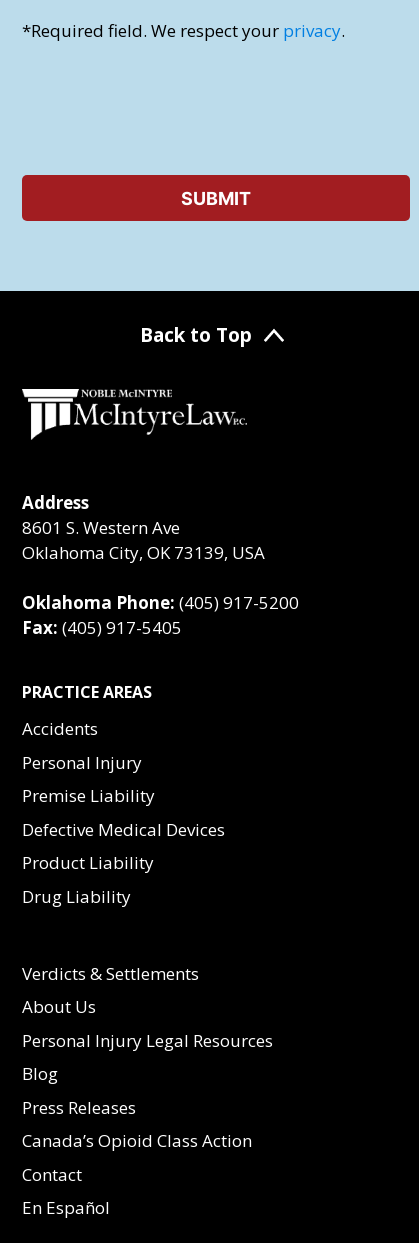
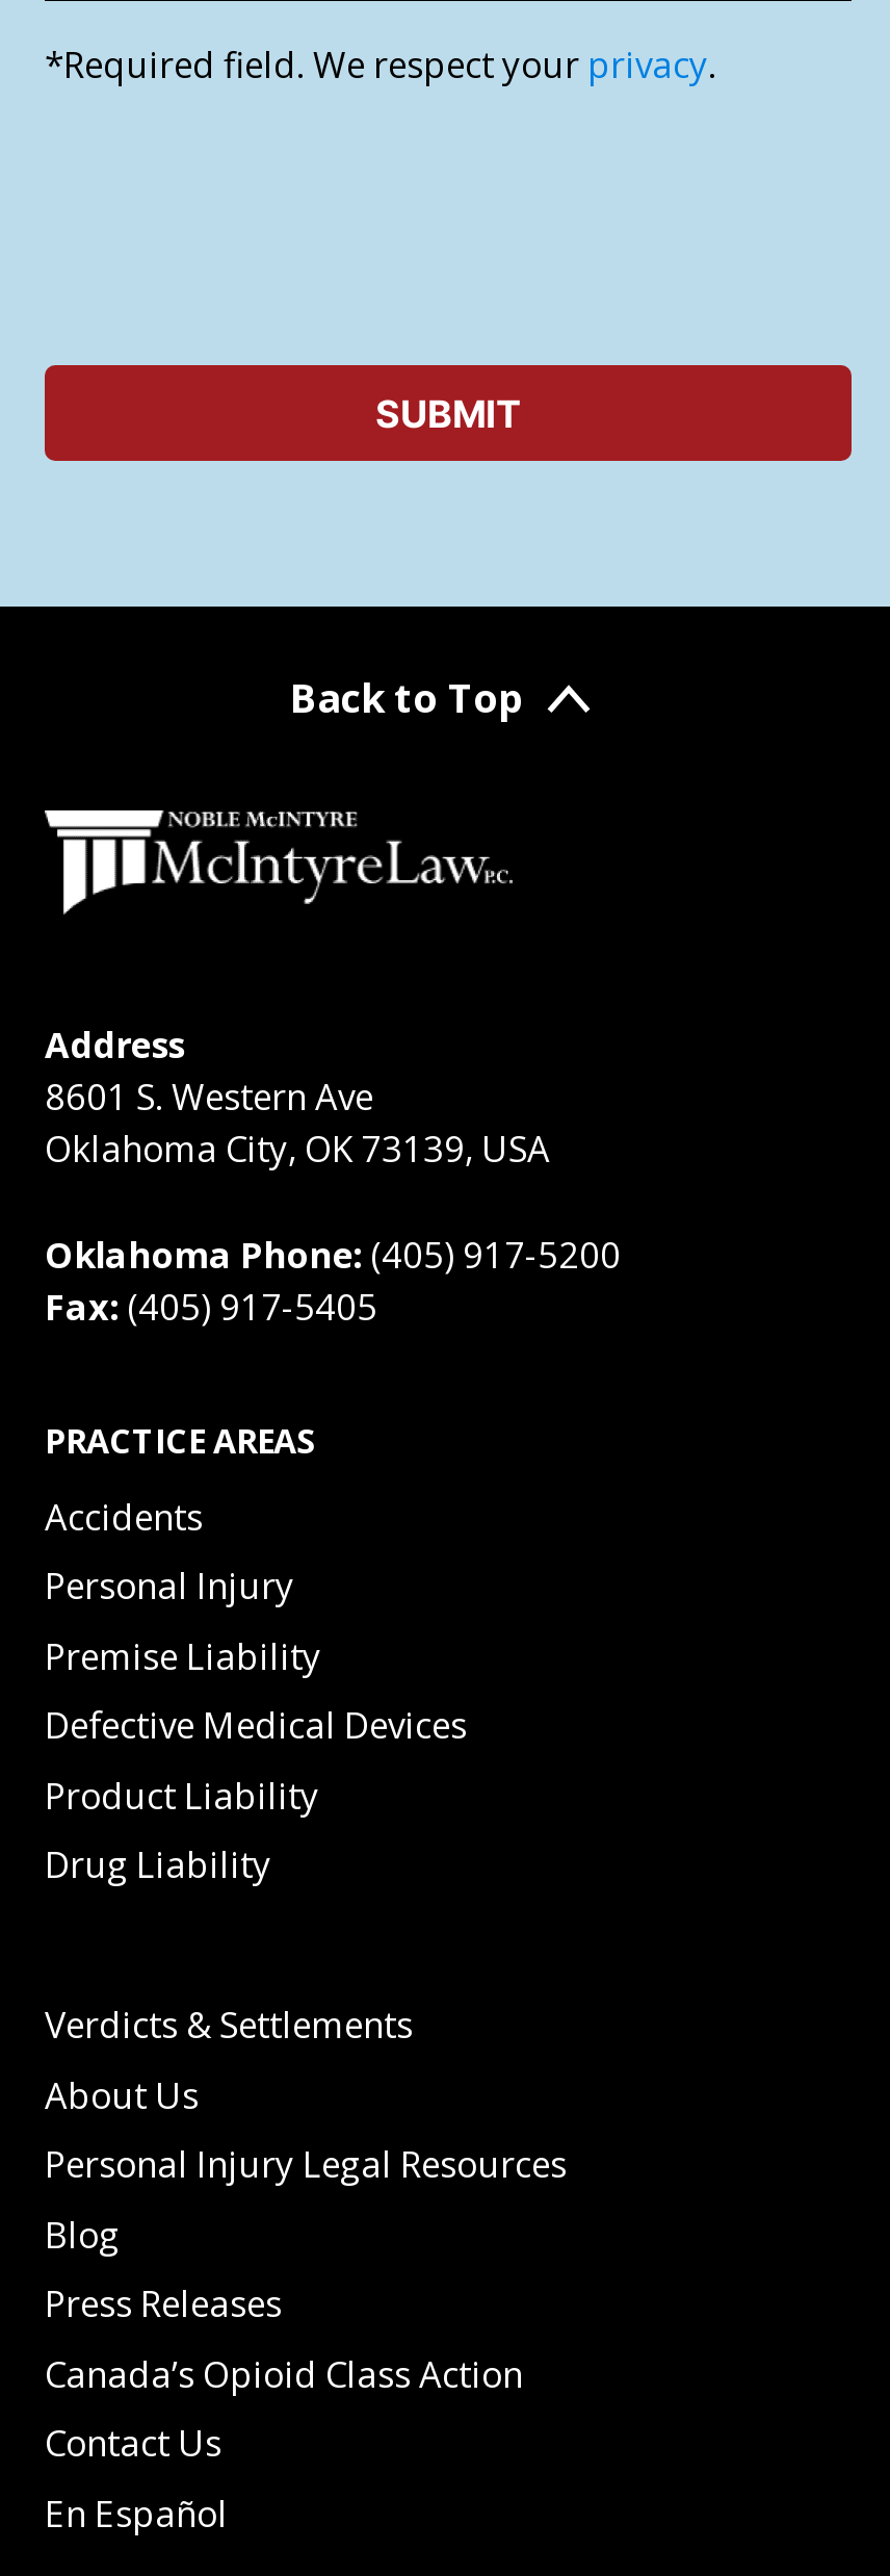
- Contact
+ Contact Us
